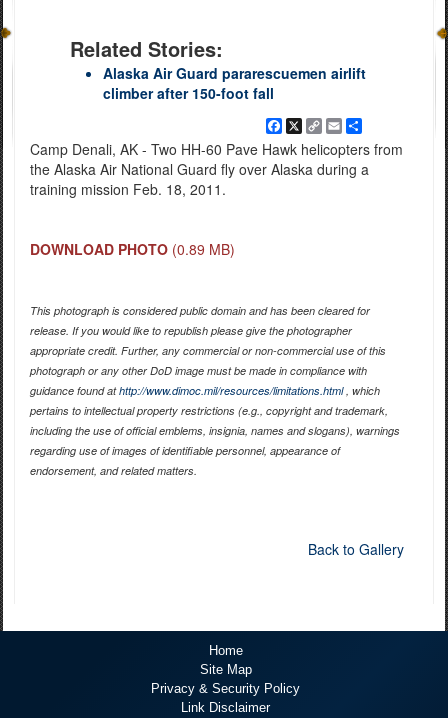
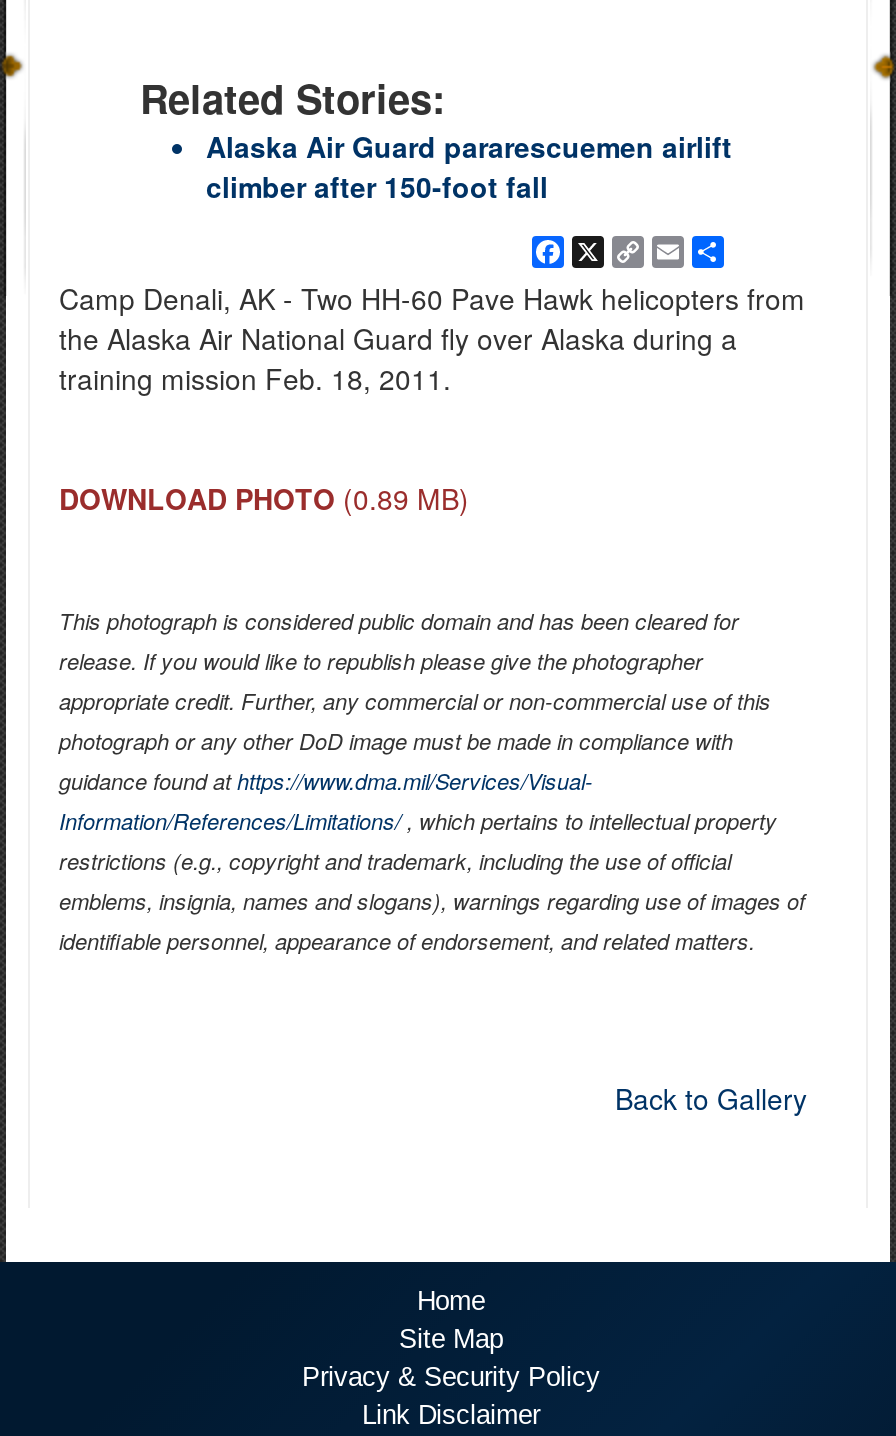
- guidance found athttp://www.dimoc.mil/resources/limitations.html, which
- pertains to intellectual property restrictions (e.g., copyright and trademark,
- including the use of official emblems, insignia, names and slogans), warnings
- regarding use of images of identifiable personnel, appearance of
- endorsement, and related matters.
+ guidance found athttps://www.dma.mil/Services/Visual-
+ Information/References/Limitations/, which pertains to intellectual property
+ restrictions (e.g., copyright and trademark, including the use of official
+ emblems, insignia, names and slogans), warnings regarding use of images of
+ identifiable personnel, appearance of endorsement, and related matters.
